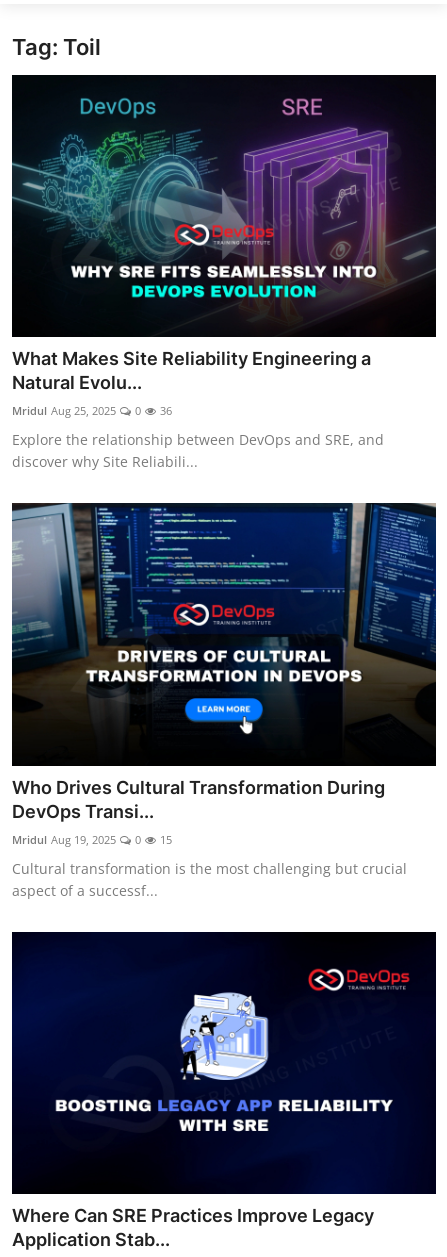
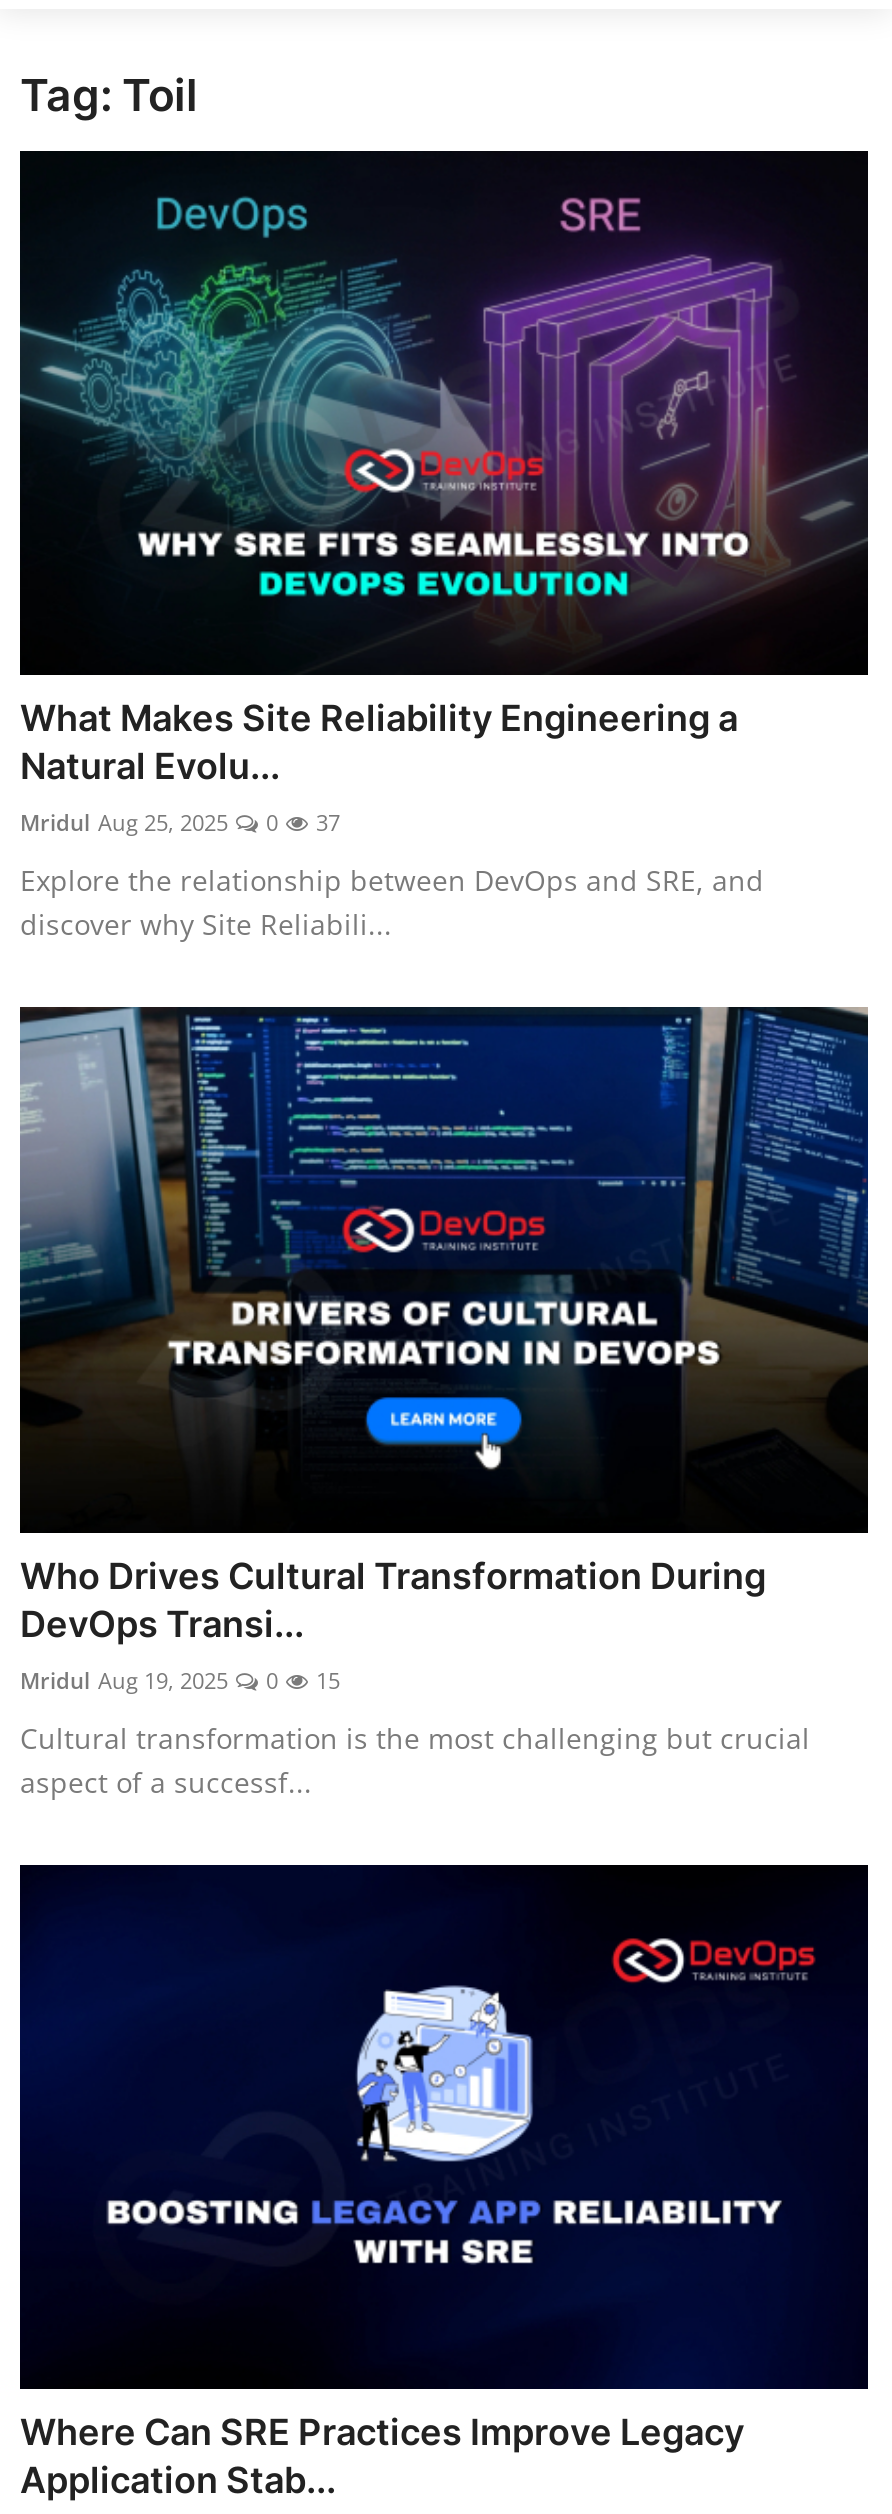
- Mridul Aug 25, 2025 0 36
+ Mridul Aug 25, 2025 0 37
